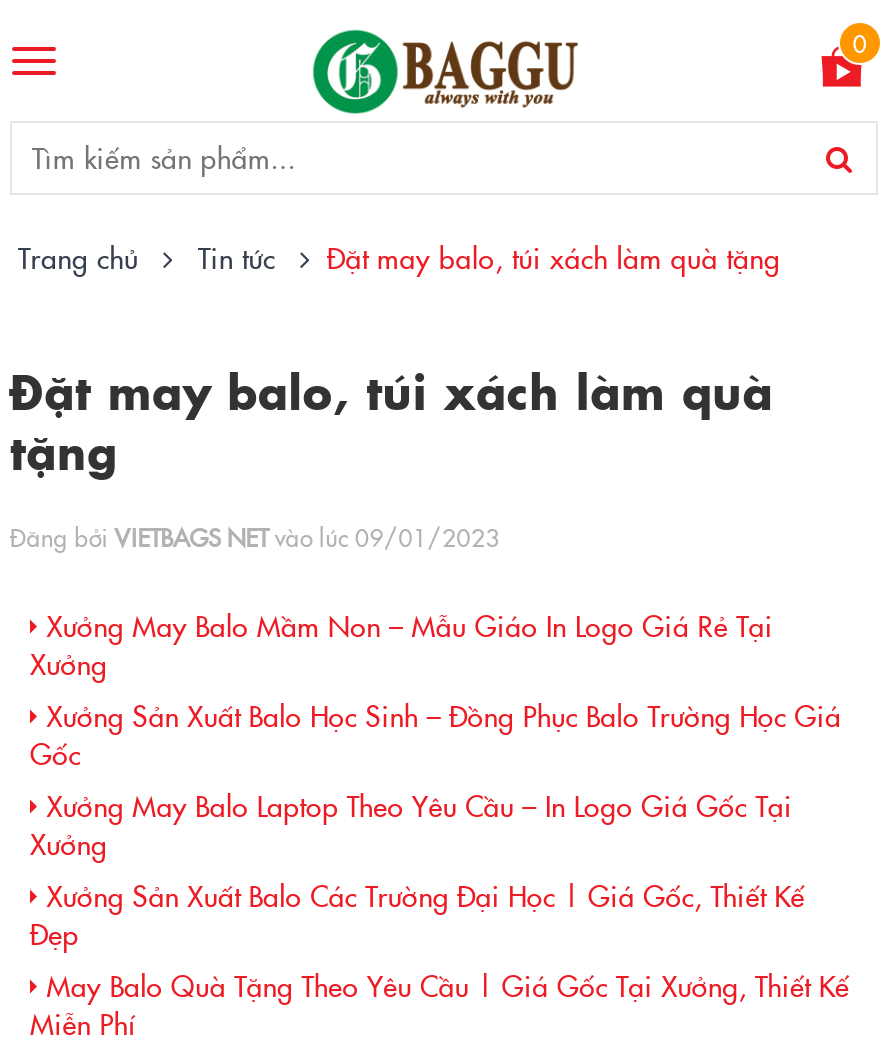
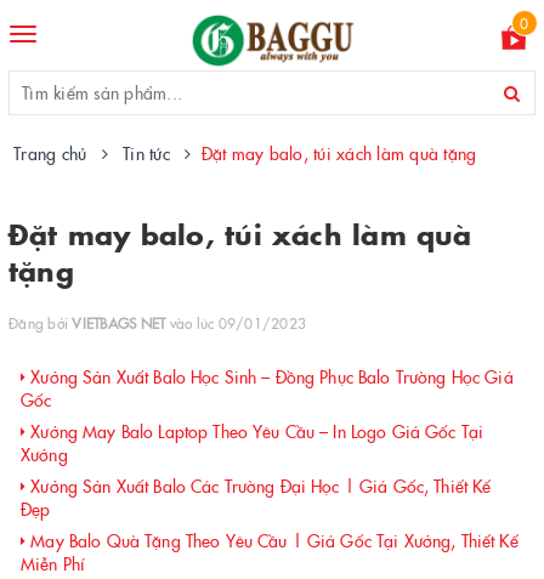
- Xưởng May Balo Mầm Non – Mẫu Giáo In Logo Giá Rẻ Tại
- Xưởng
